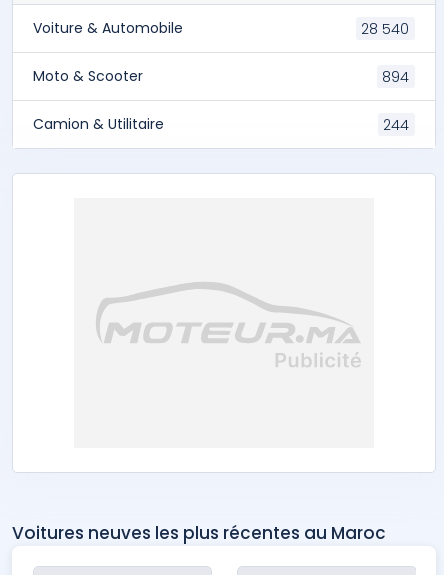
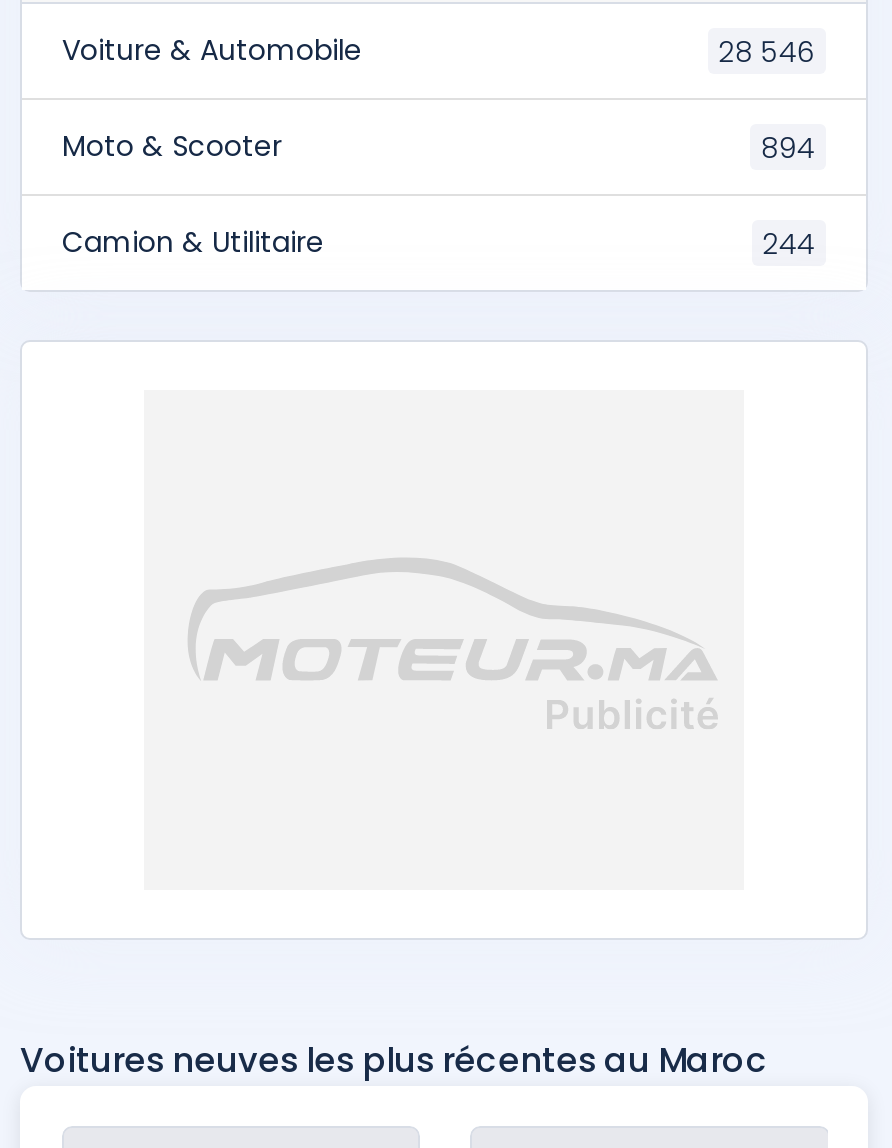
- 28 540
+ 28 546
